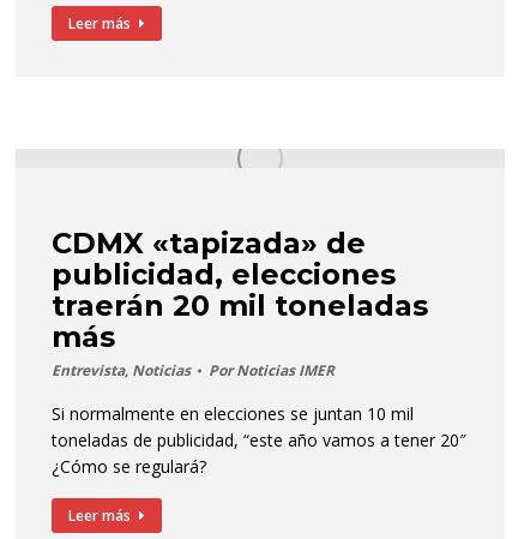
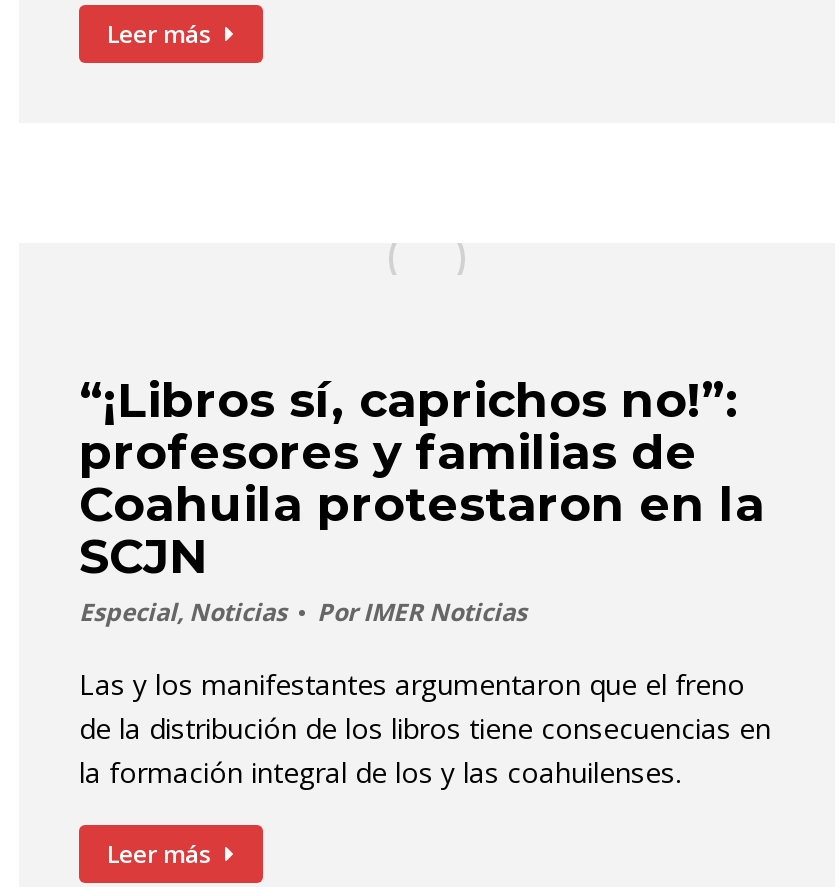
- CDMX «tapizada» de
- publicidad, elecciones
- traerán 20 mil toneladas
- más
- Entrevista, Noticias
- PorNoticias IMER
+ “¡Libros sí, caprichos no!”:
+ profesores y familias de
+ Coahuila protestaron en la
+ SCJN
+ Especial, Noticias
+ PorIMER Noticias

- Si normalmente en elecciones se juntan 10 mil
- toneladas de publicidad, “este año vamos a tener 20″
- ¿Cómo se regulará?
+ Las y los manifestantes argumentaron que el freno
+ de la distribución de los libros tiene consecuencias en
+ la formación integral de los y las coahuilenses.
